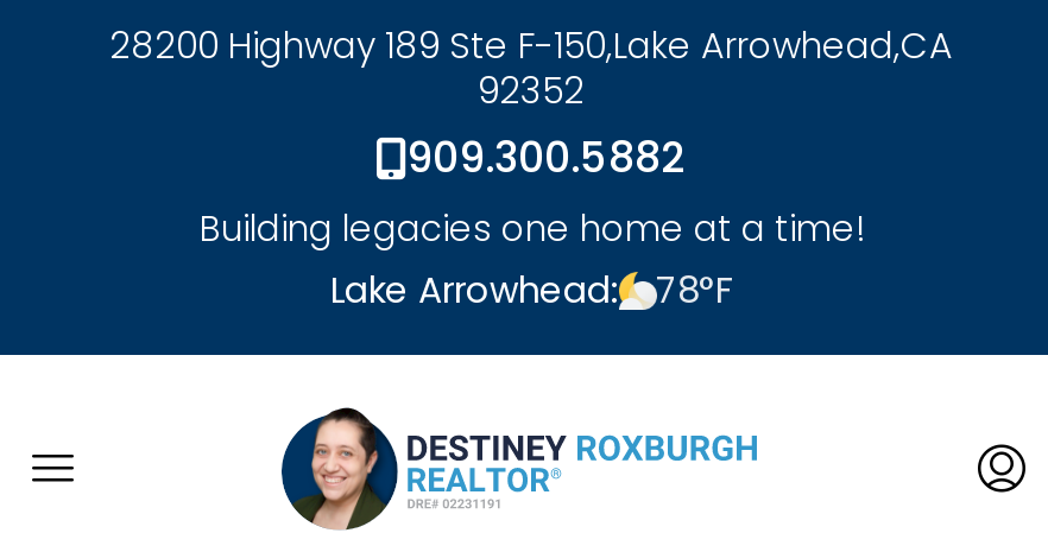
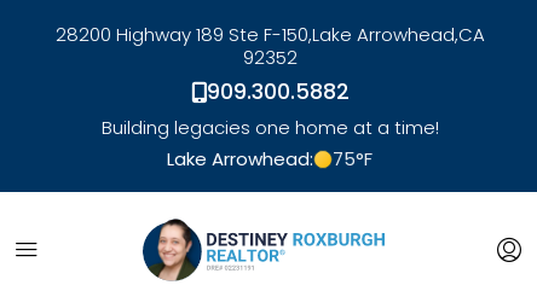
- Lake Arrowhead: 78°F
+ Lake Arrowhead: 75°F
